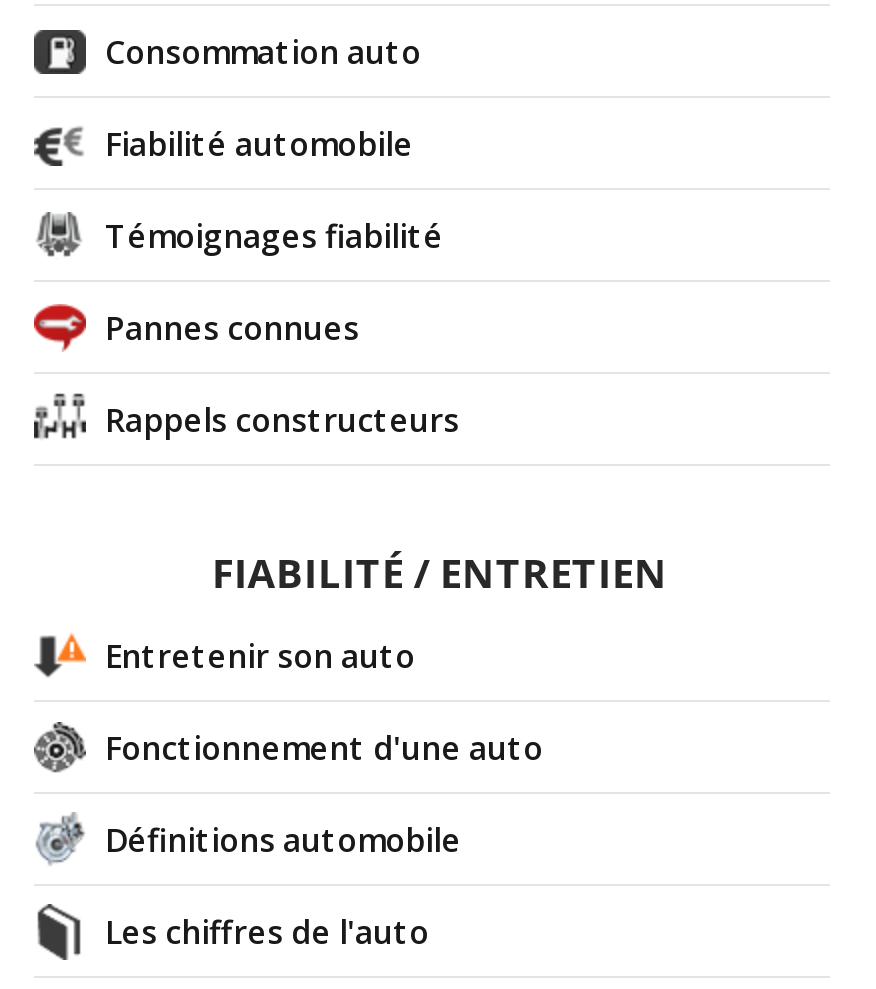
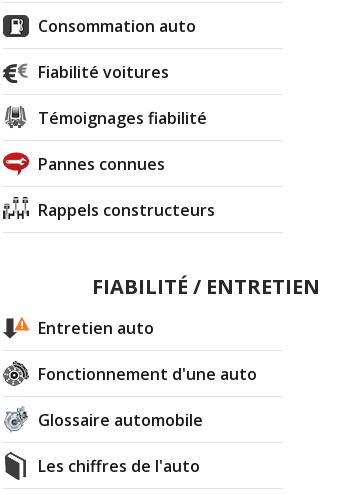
- Fiabilité automobile
+ Fiabilité voitures

- Entretenir son auto
+ Entretien auto

- Définitions automobile
+ Glossaire automobile
